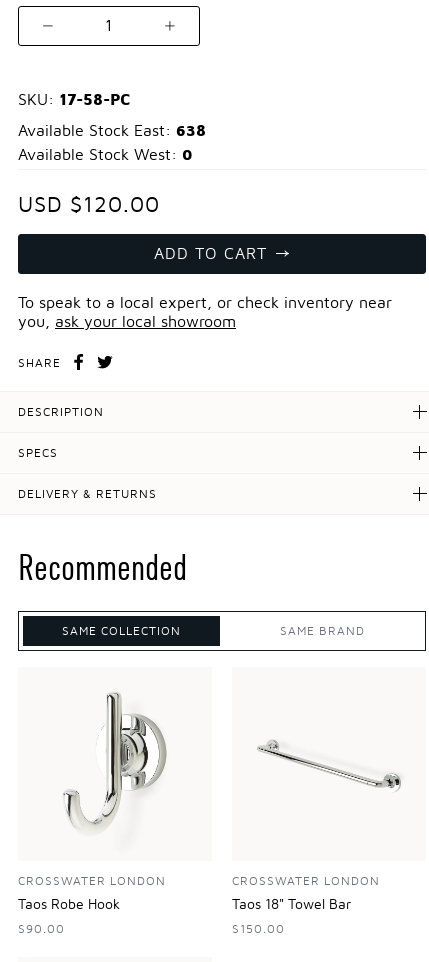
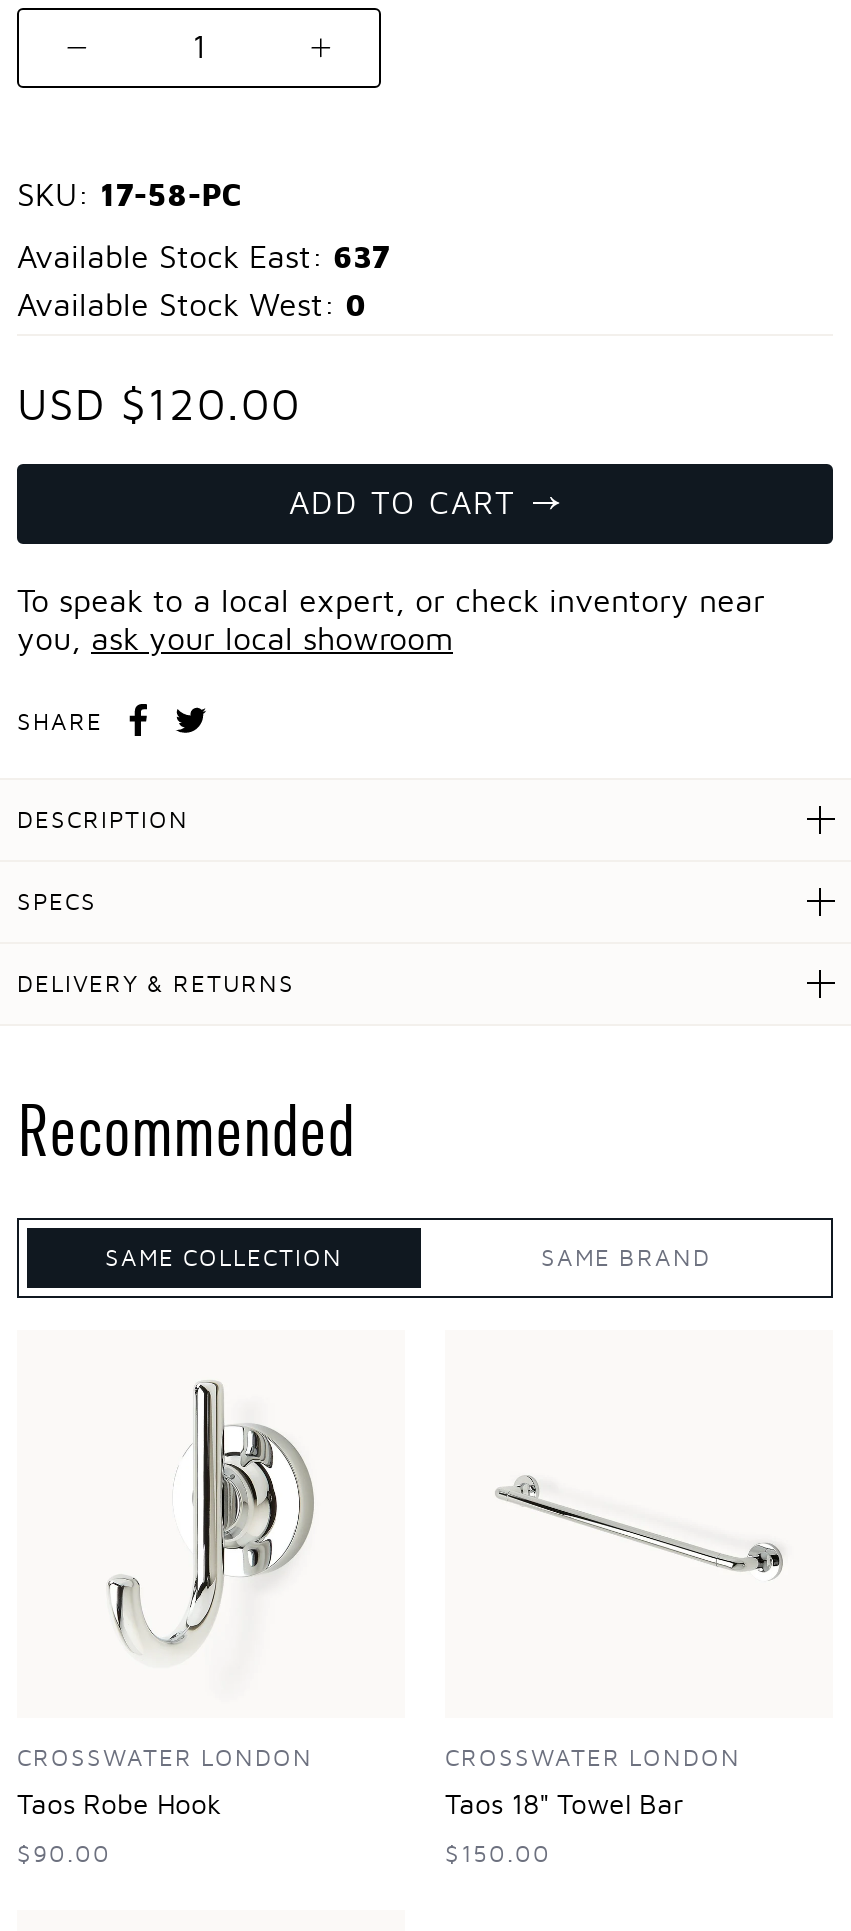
- Available Stock East: 638
+ Available Stock East: 637
